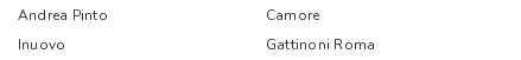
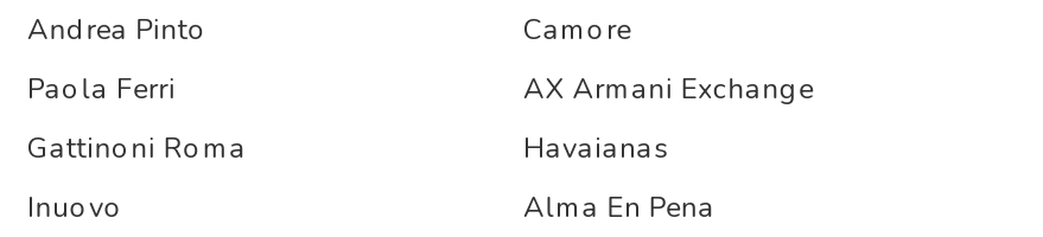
+ Paola Ferri
+ AX Armani Exchange
+ Havaianas

moved down: Gattinoni Roma

+ Alma En Pena
